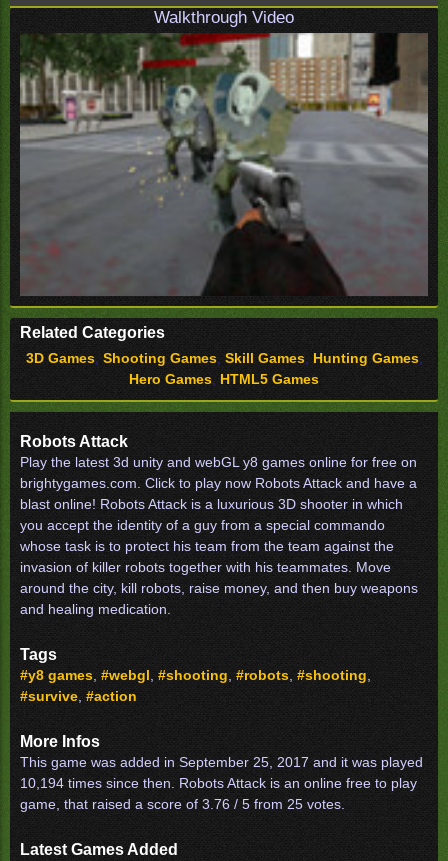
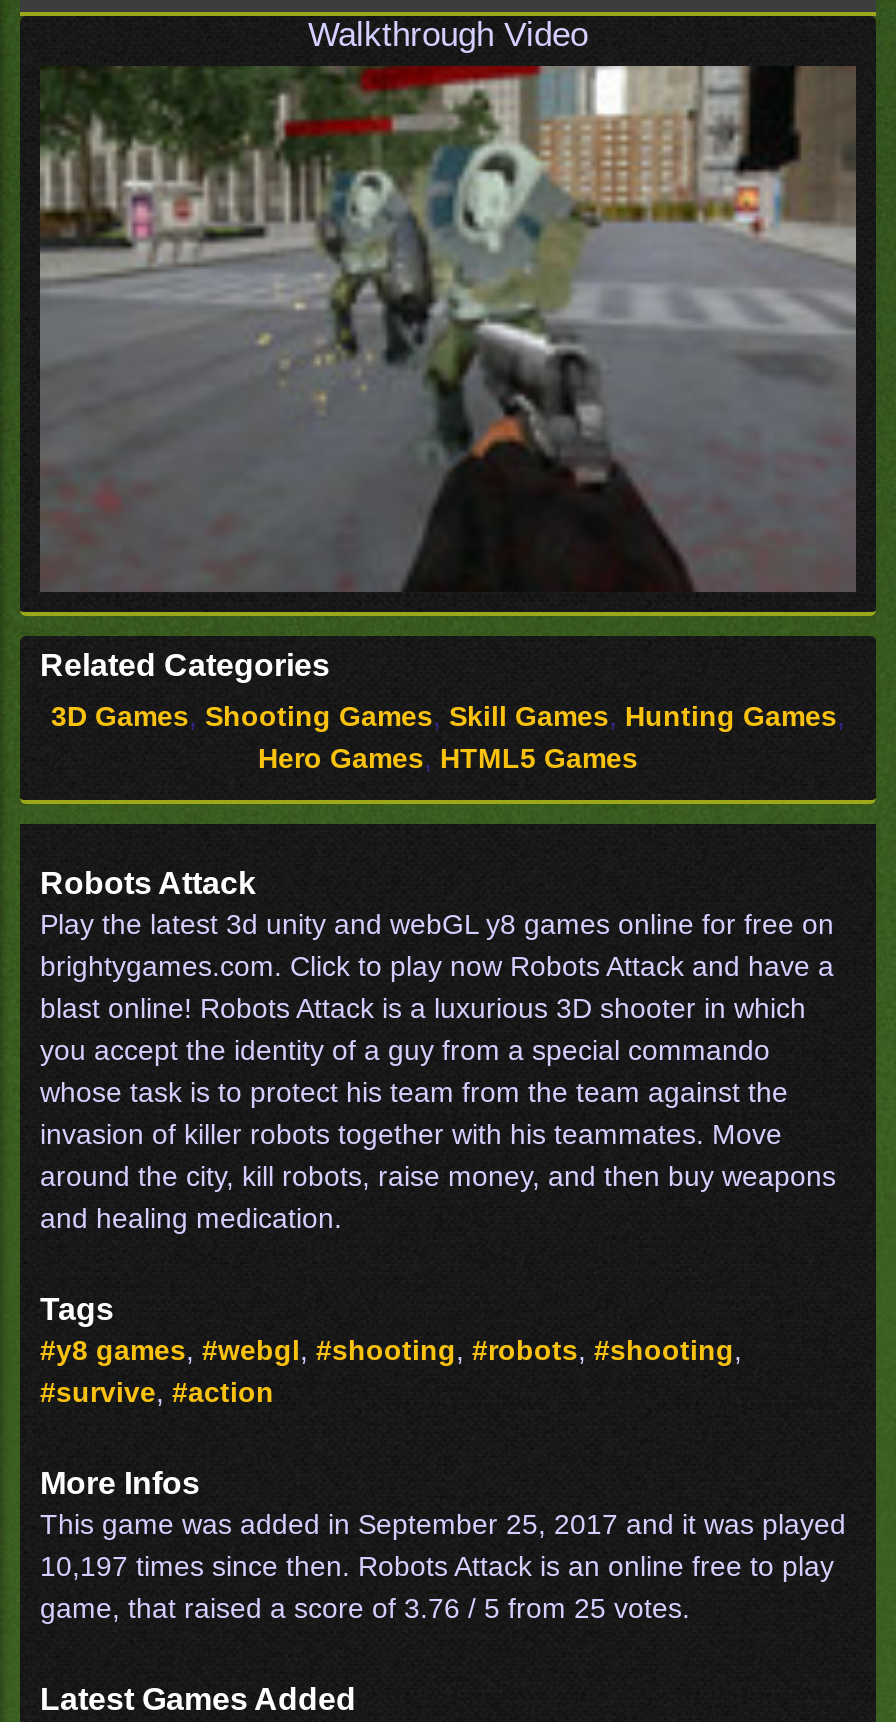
- 10,194 times since then. Robots Attack is an online free to play
+ 10,197 times since then. Robots Attack is an online free to play
